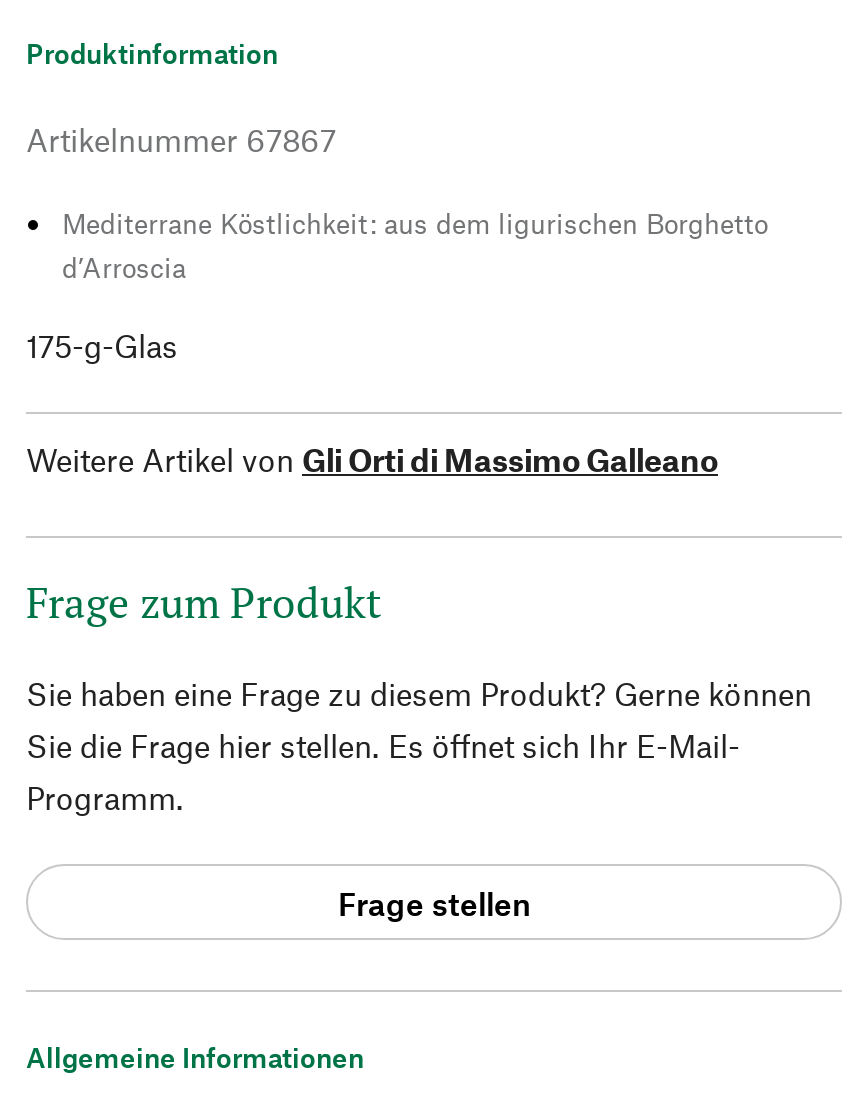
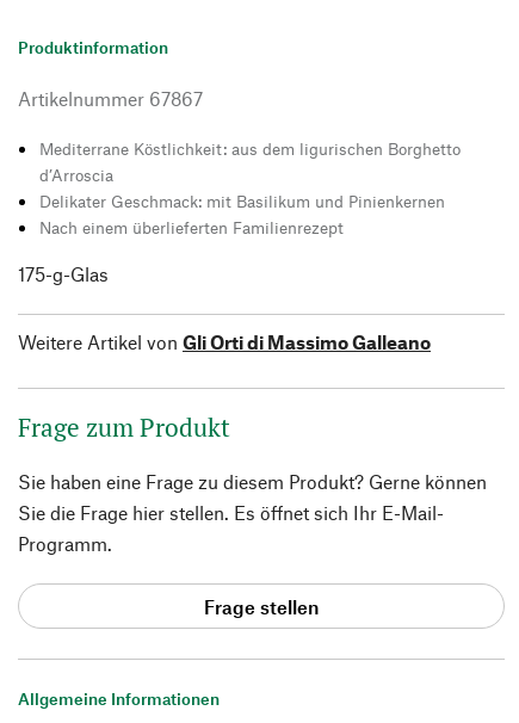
+ Delikater Geschmack: mit Basilikum und Pinienkernen
+ Nach einem überlieferten Familienrezept
